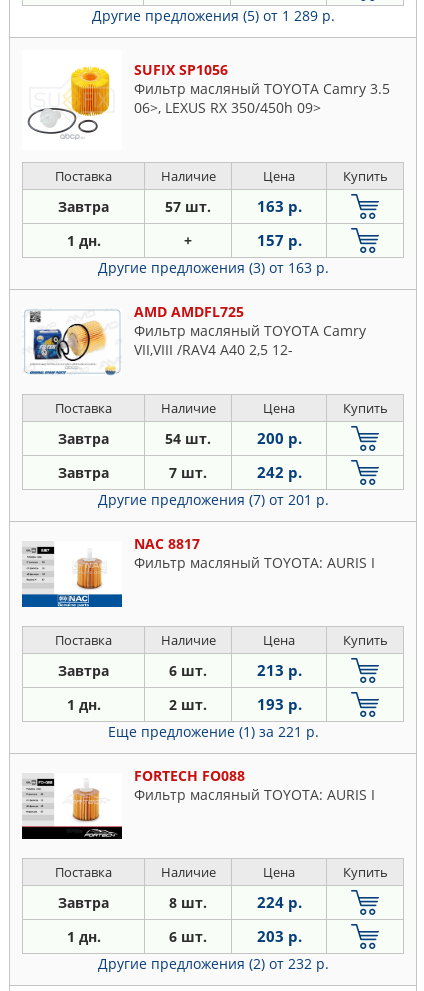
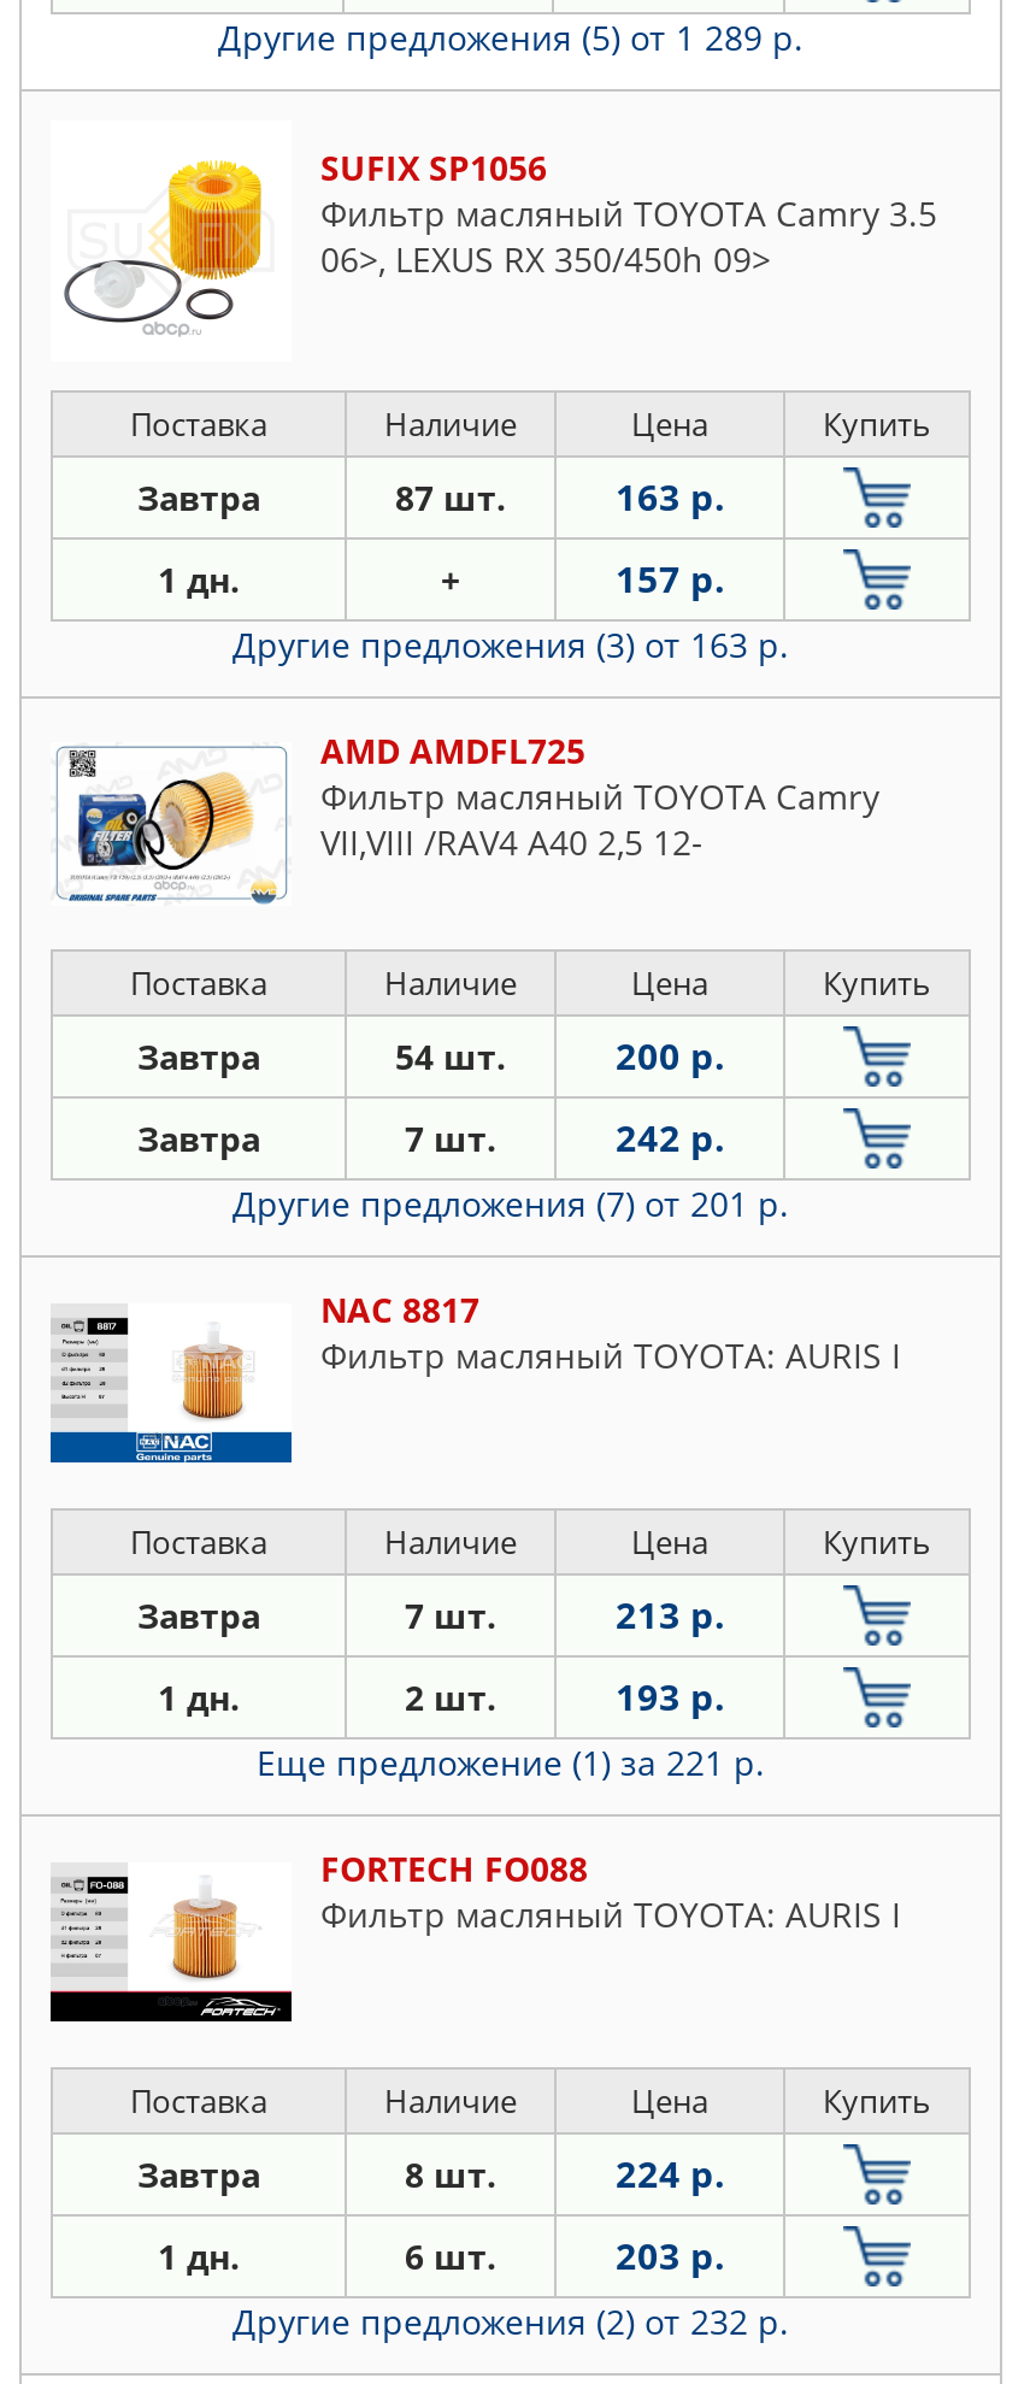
- 57 шт.
+ 87 шт.

- 6 шт.
+ 7 шт.
